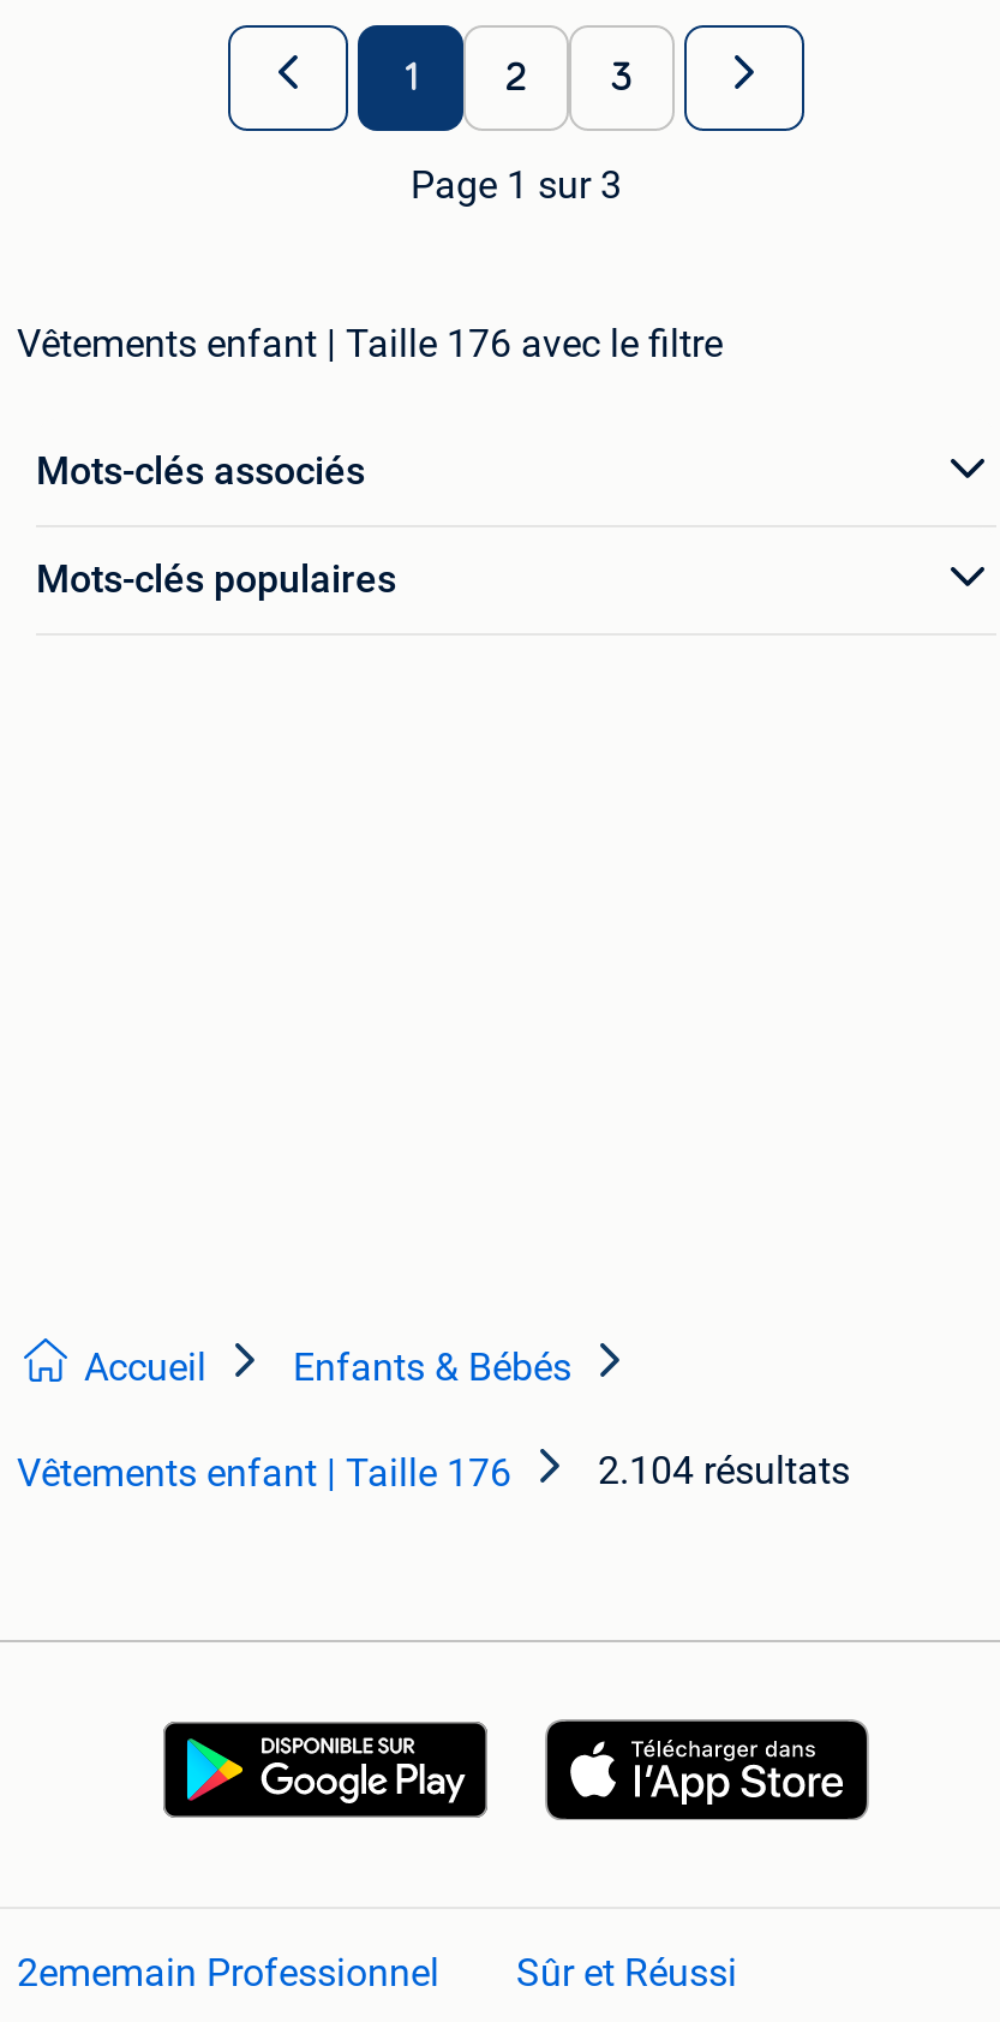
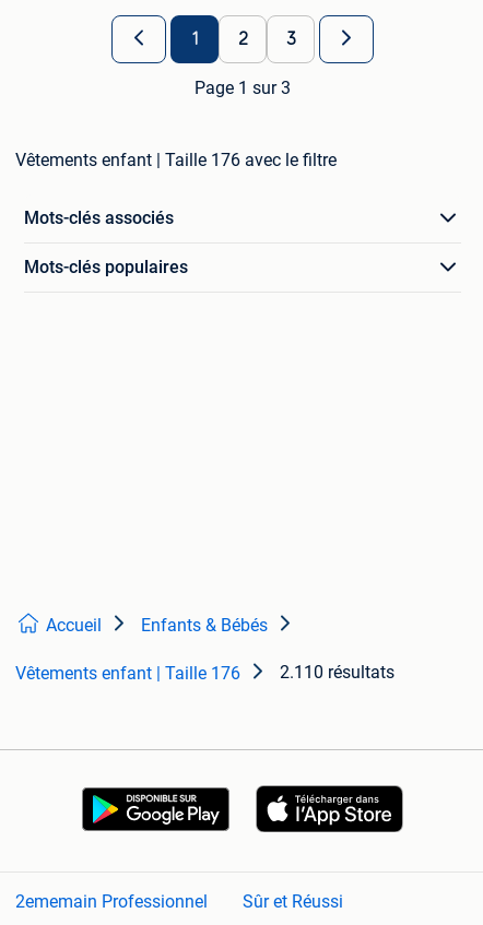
- 2.104 résultats
+ 2.110 résultats
